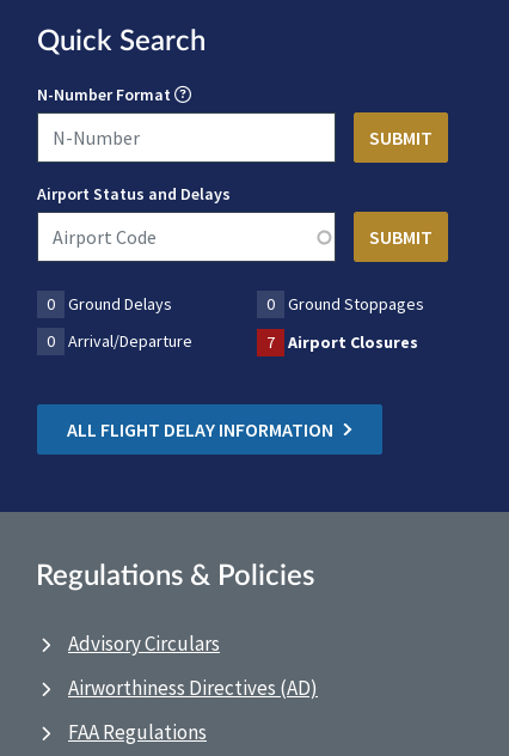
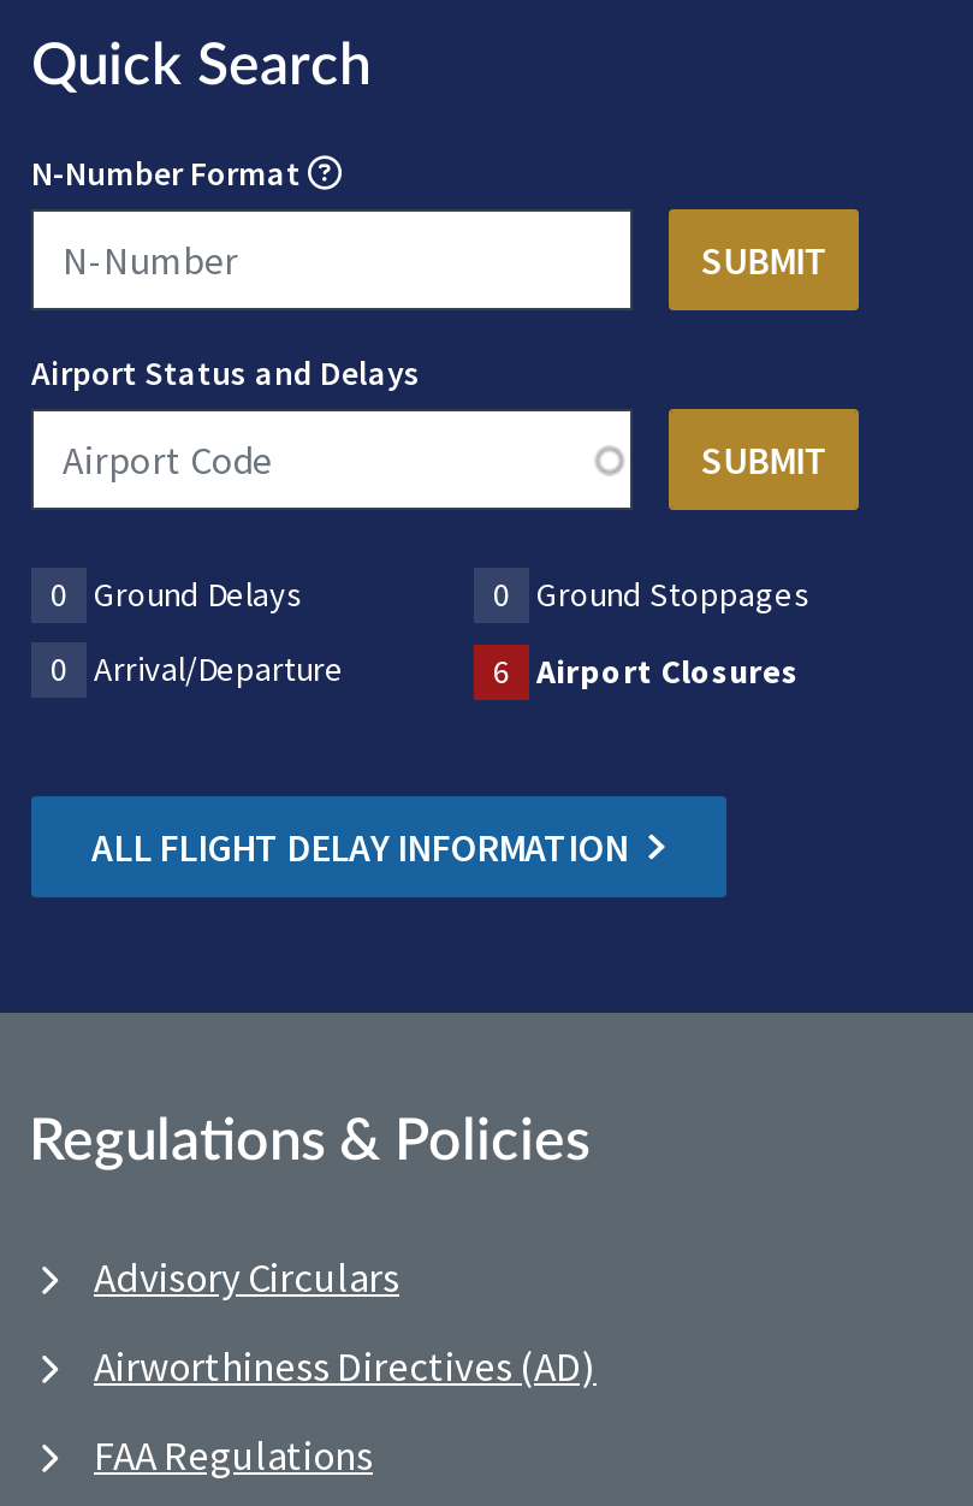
- 7 Airport Closures
+ 6 Airport Closures
